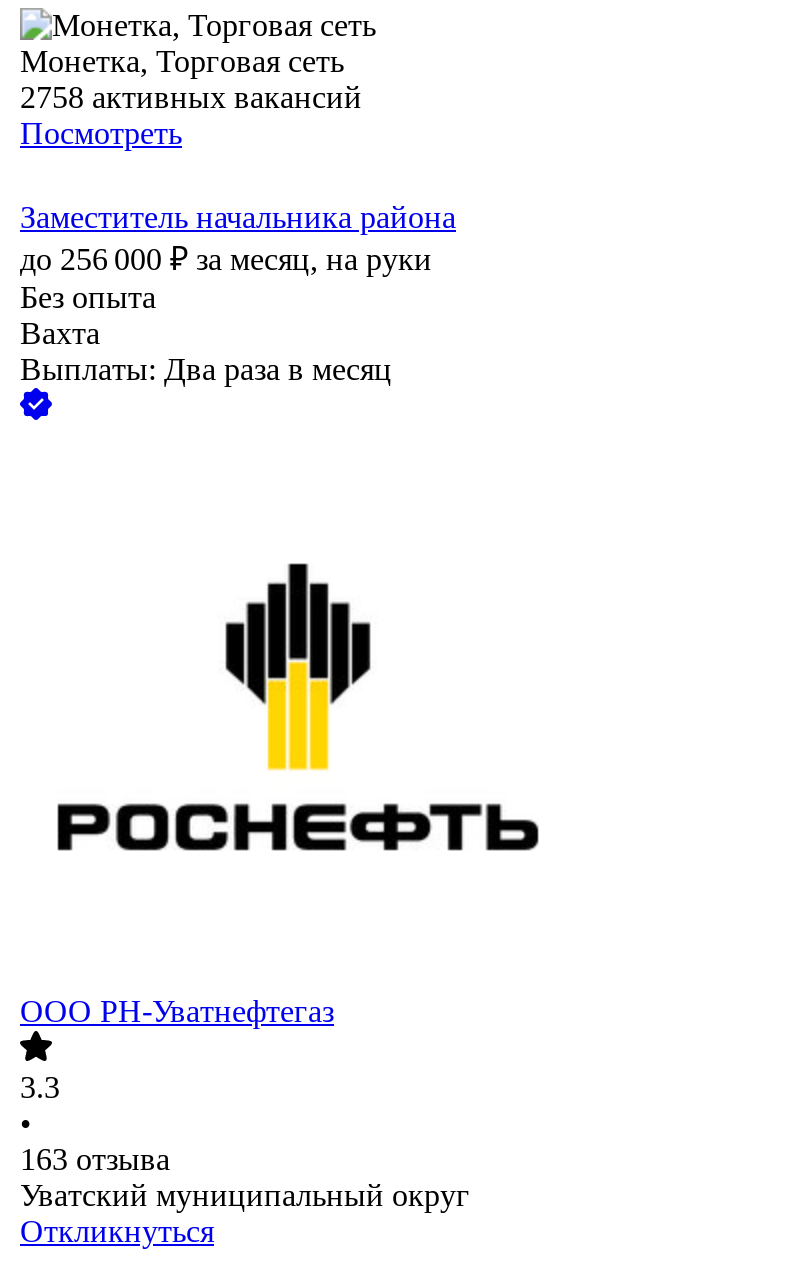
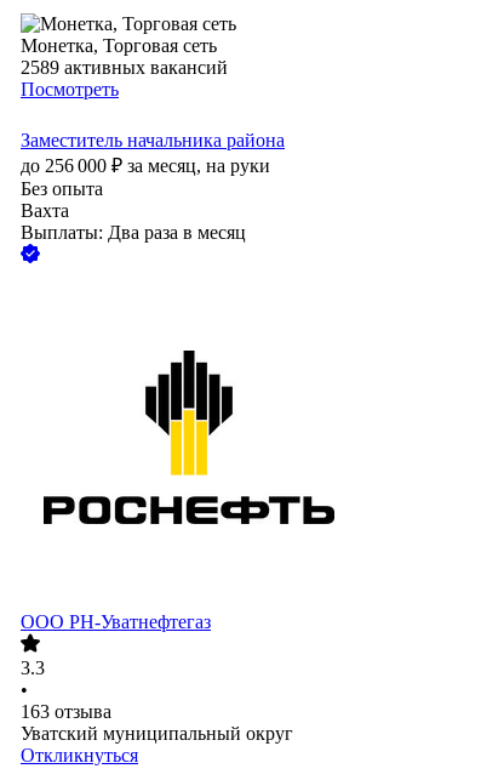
- 2758 активных вакансий
+ 2589 активных вакансий
